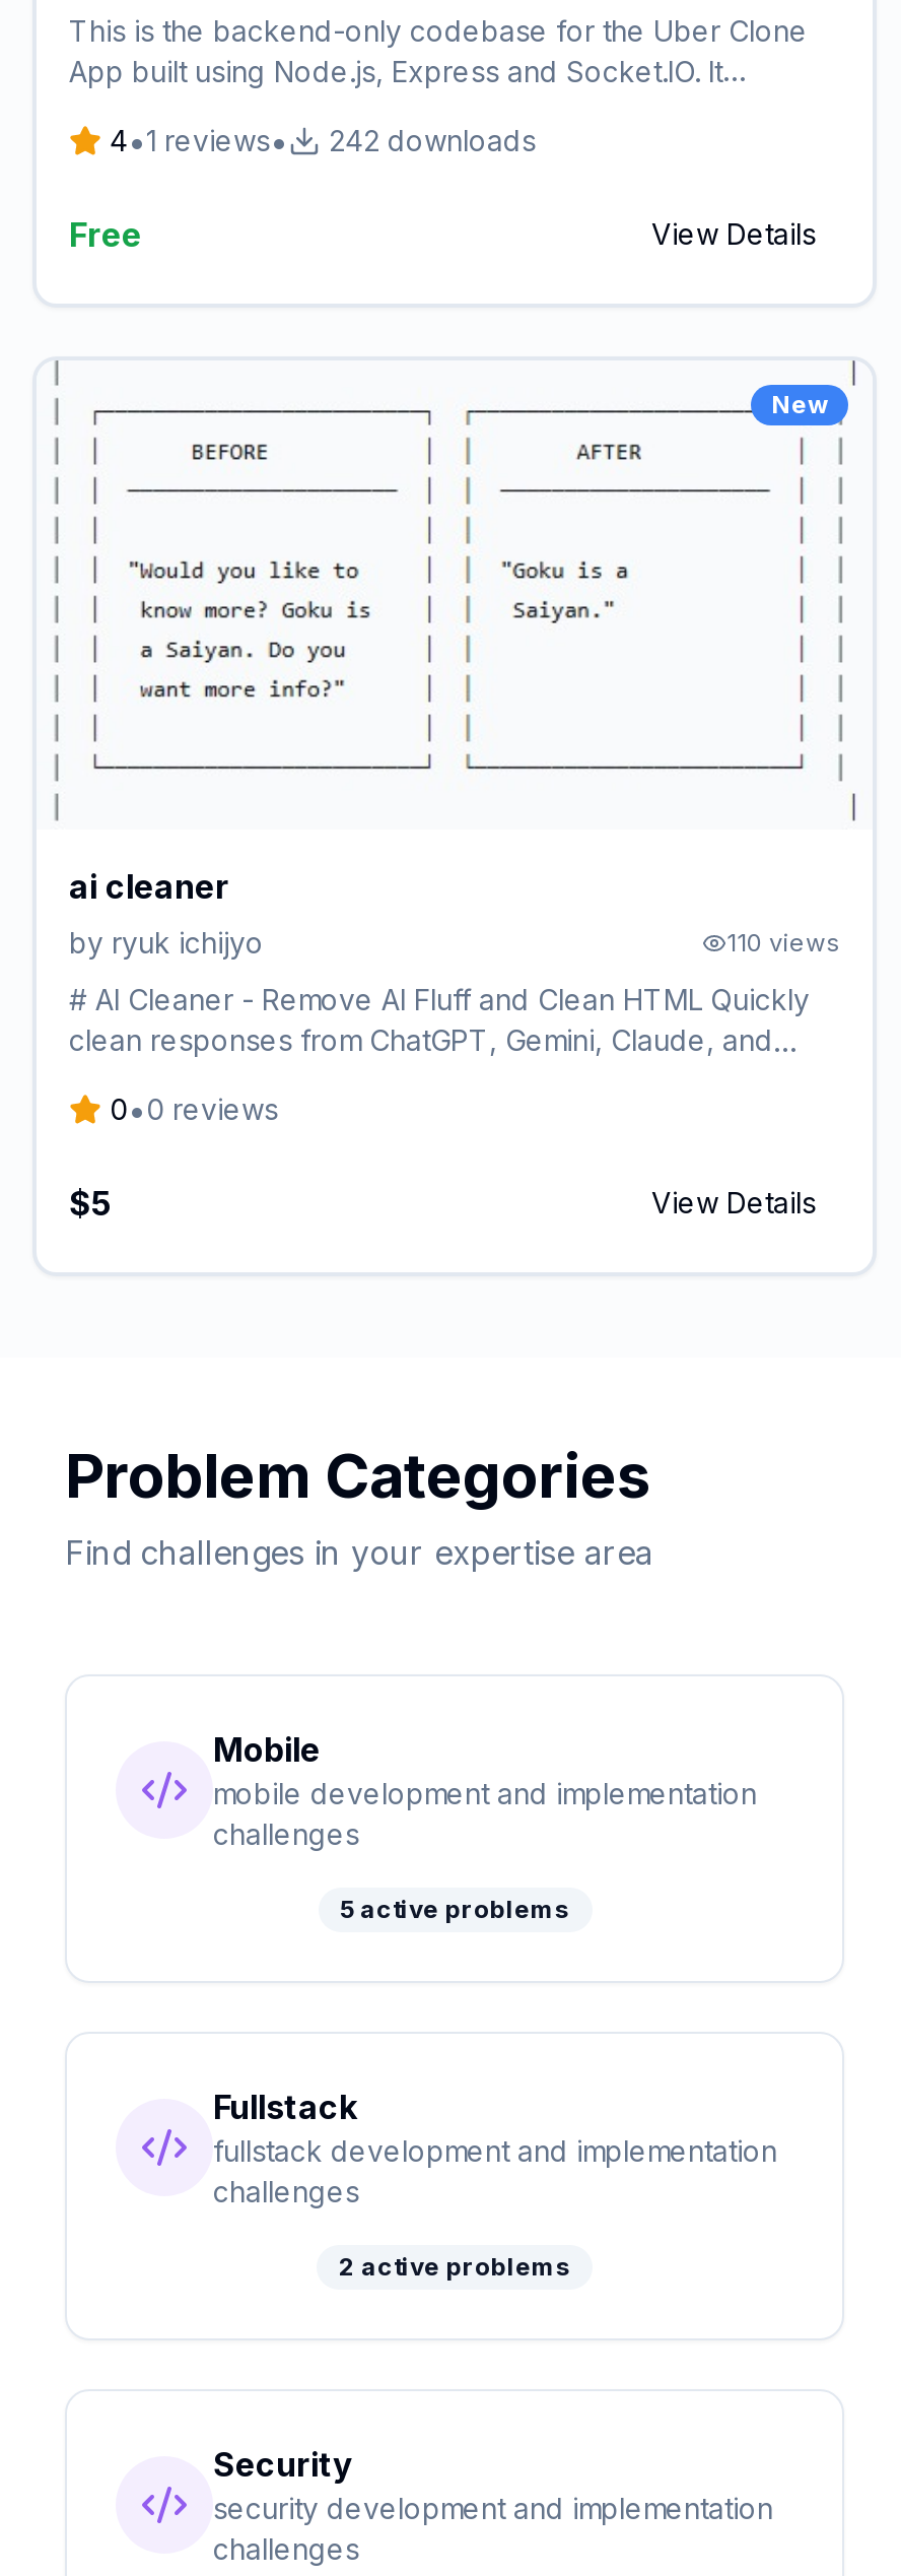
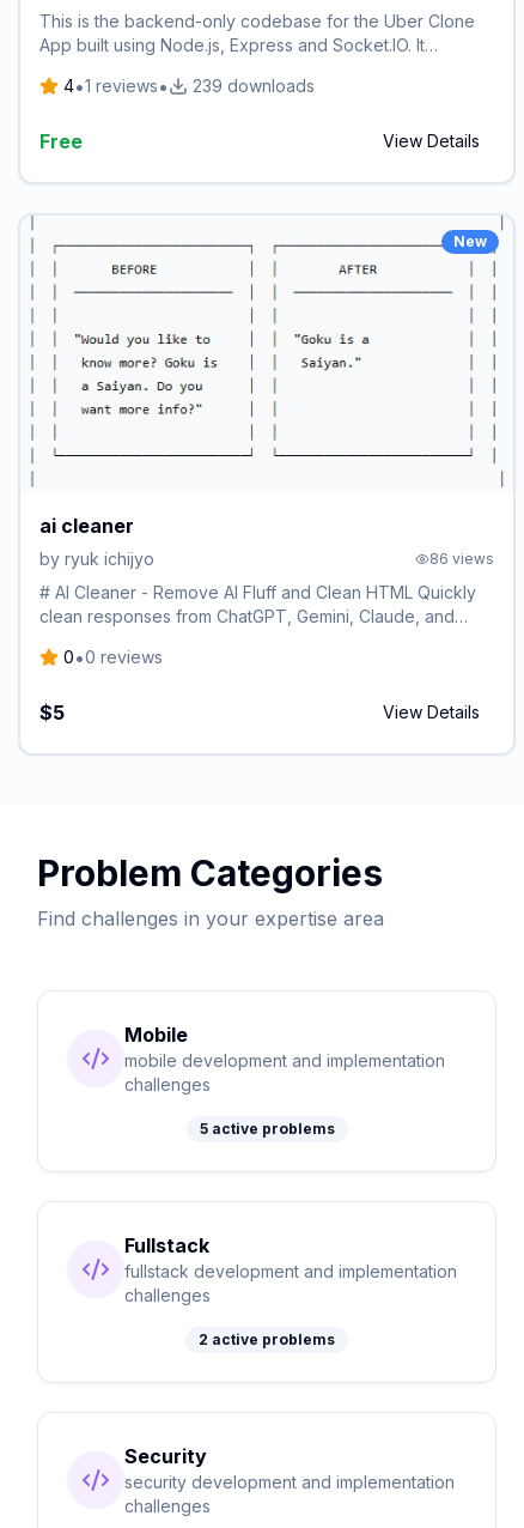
- 242 downloads
+ 239 downloads

- 110 views
+ 86 views
